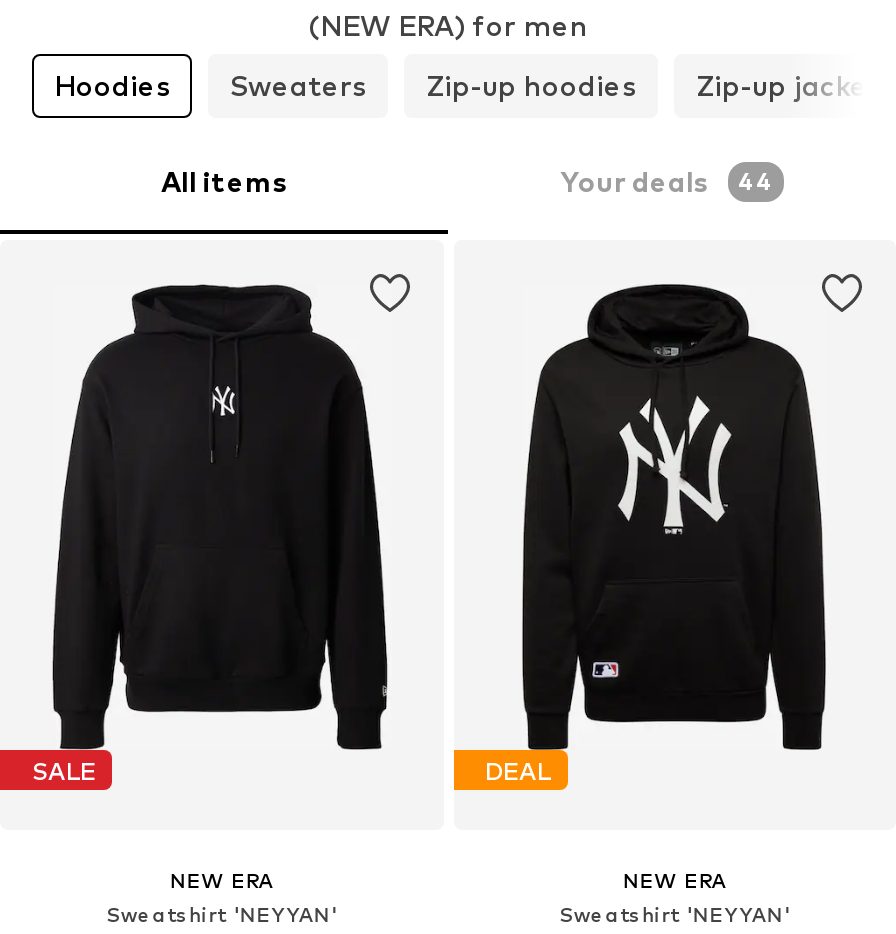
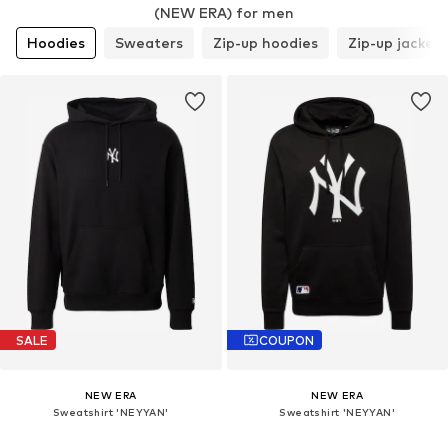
- All items
- Your deals
- 44

- DEAL
+ COUPON
